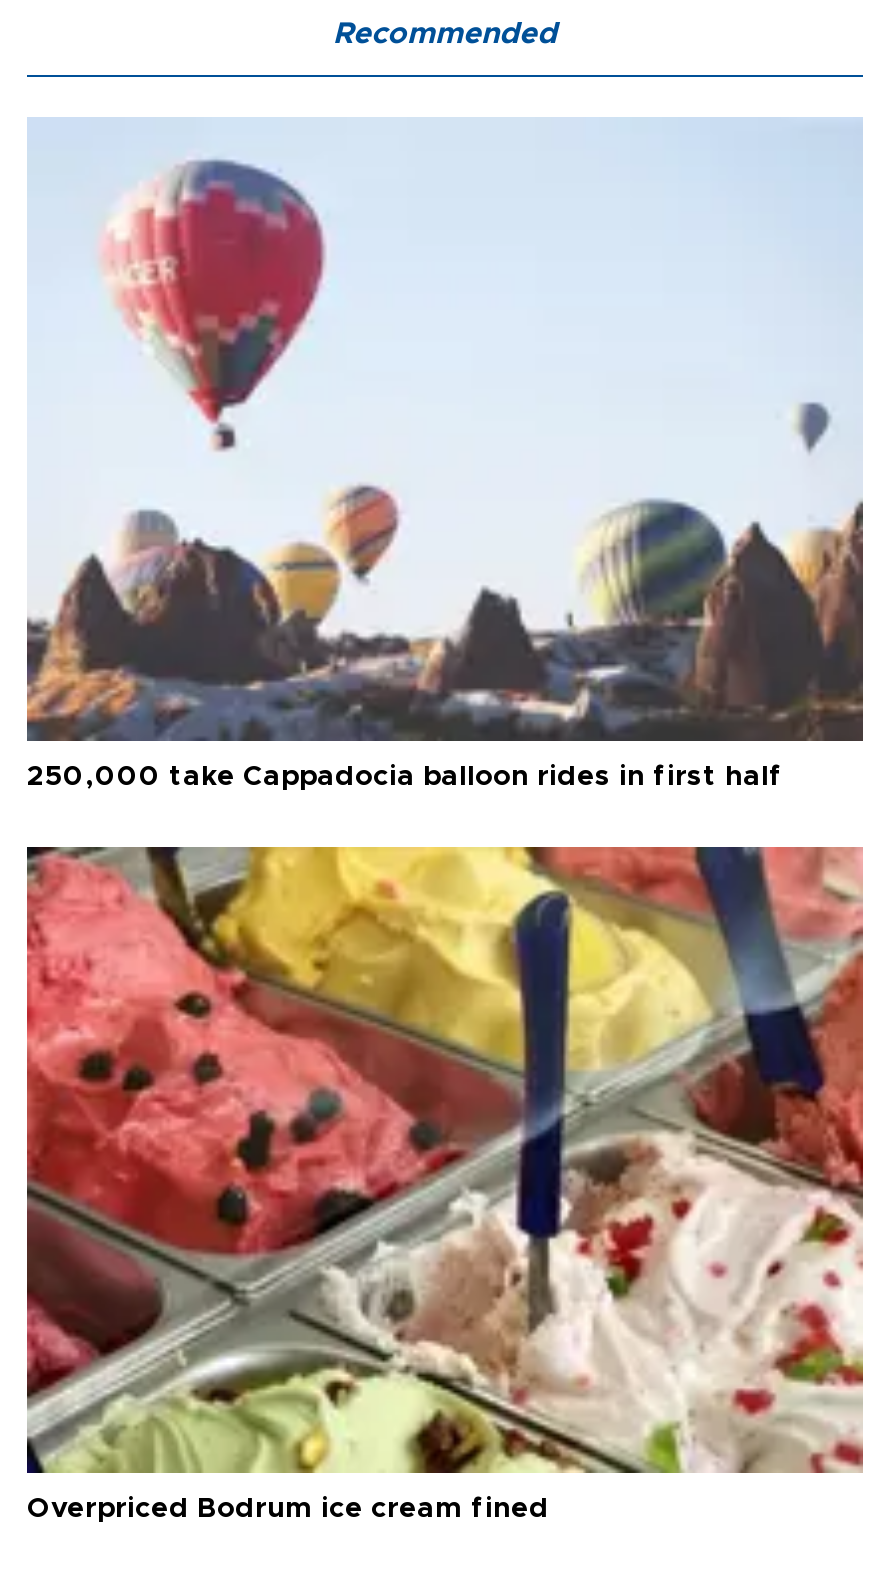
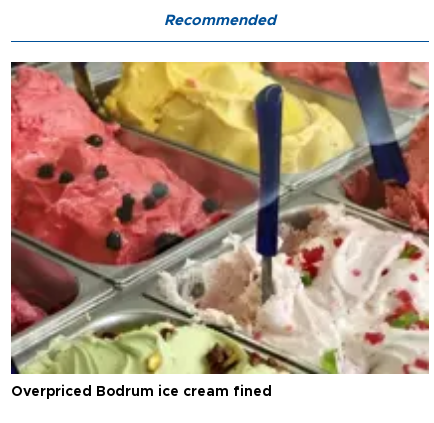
- [image]
- 250,000 take Cappadocia balloon rides in first half
